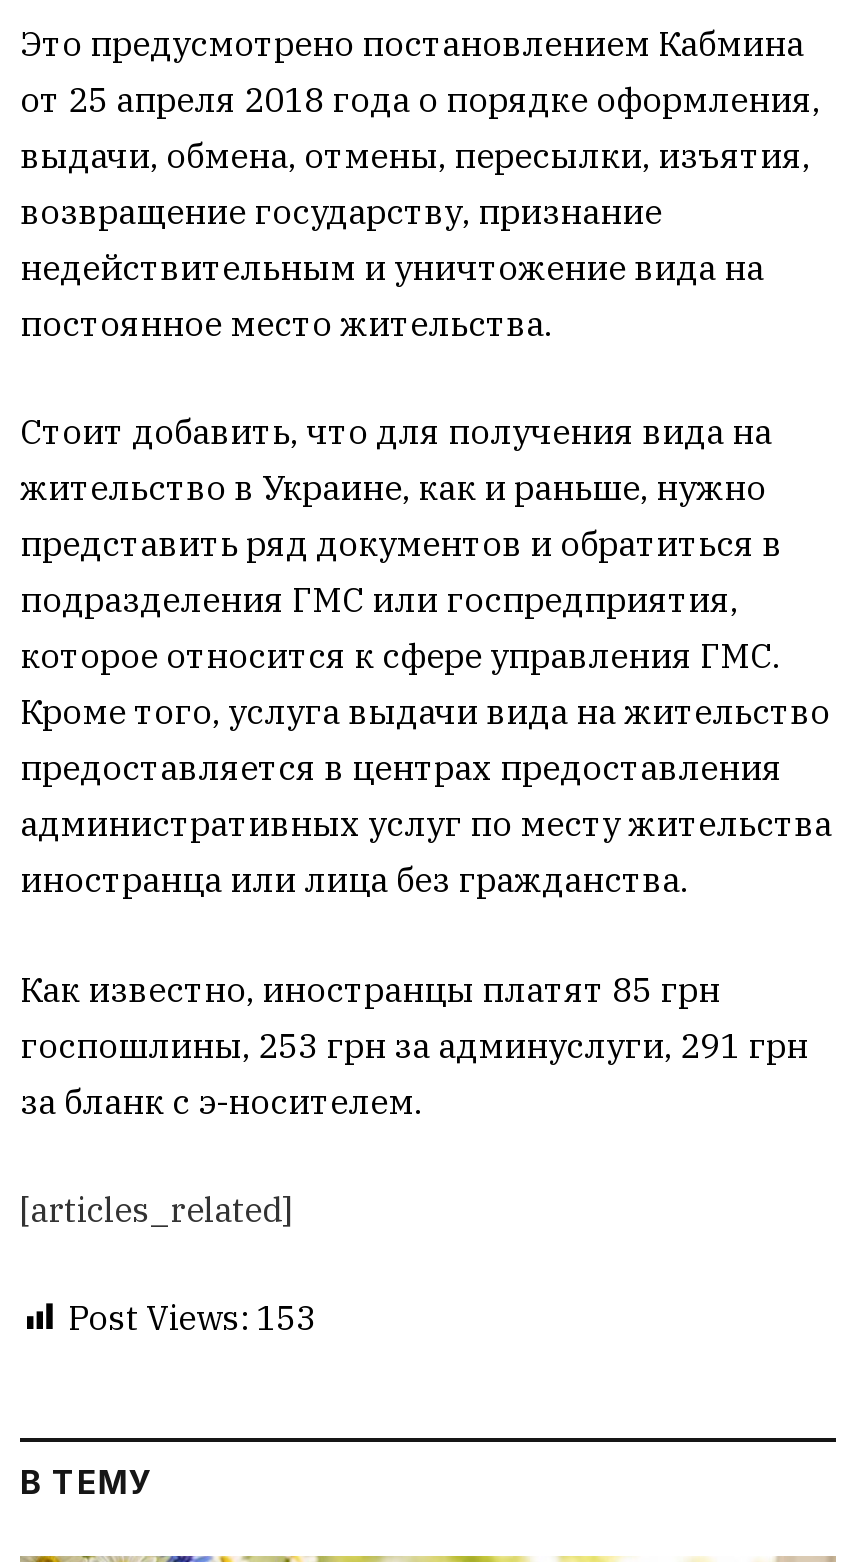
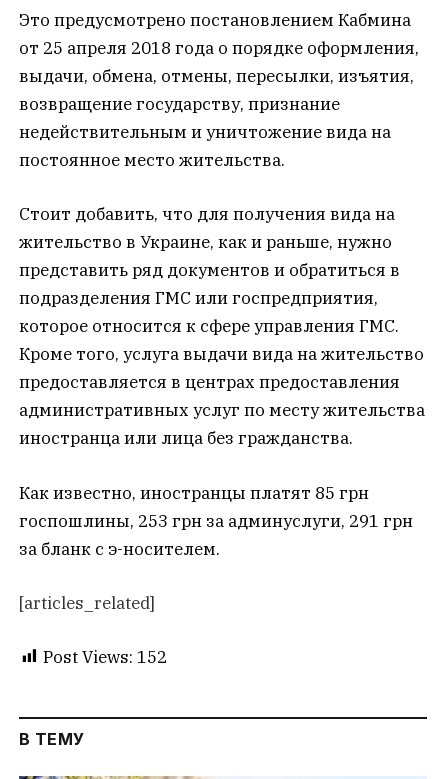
- Post Views: 153
+ Post Views: 152
